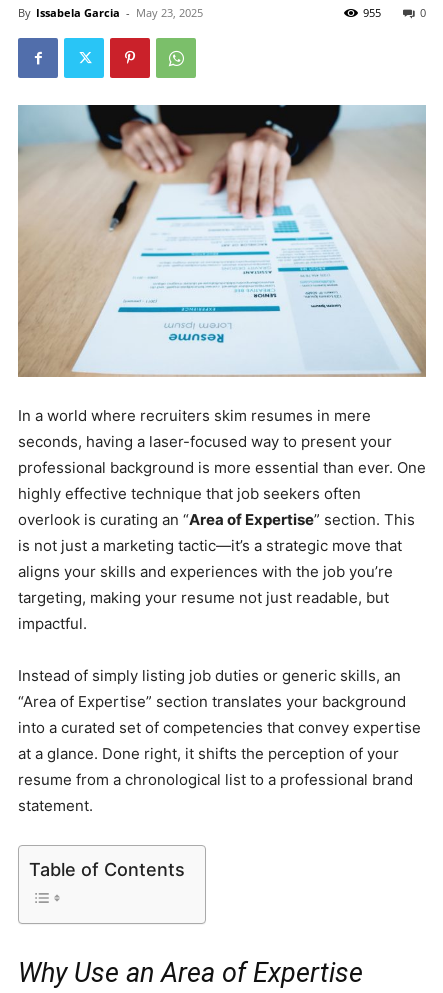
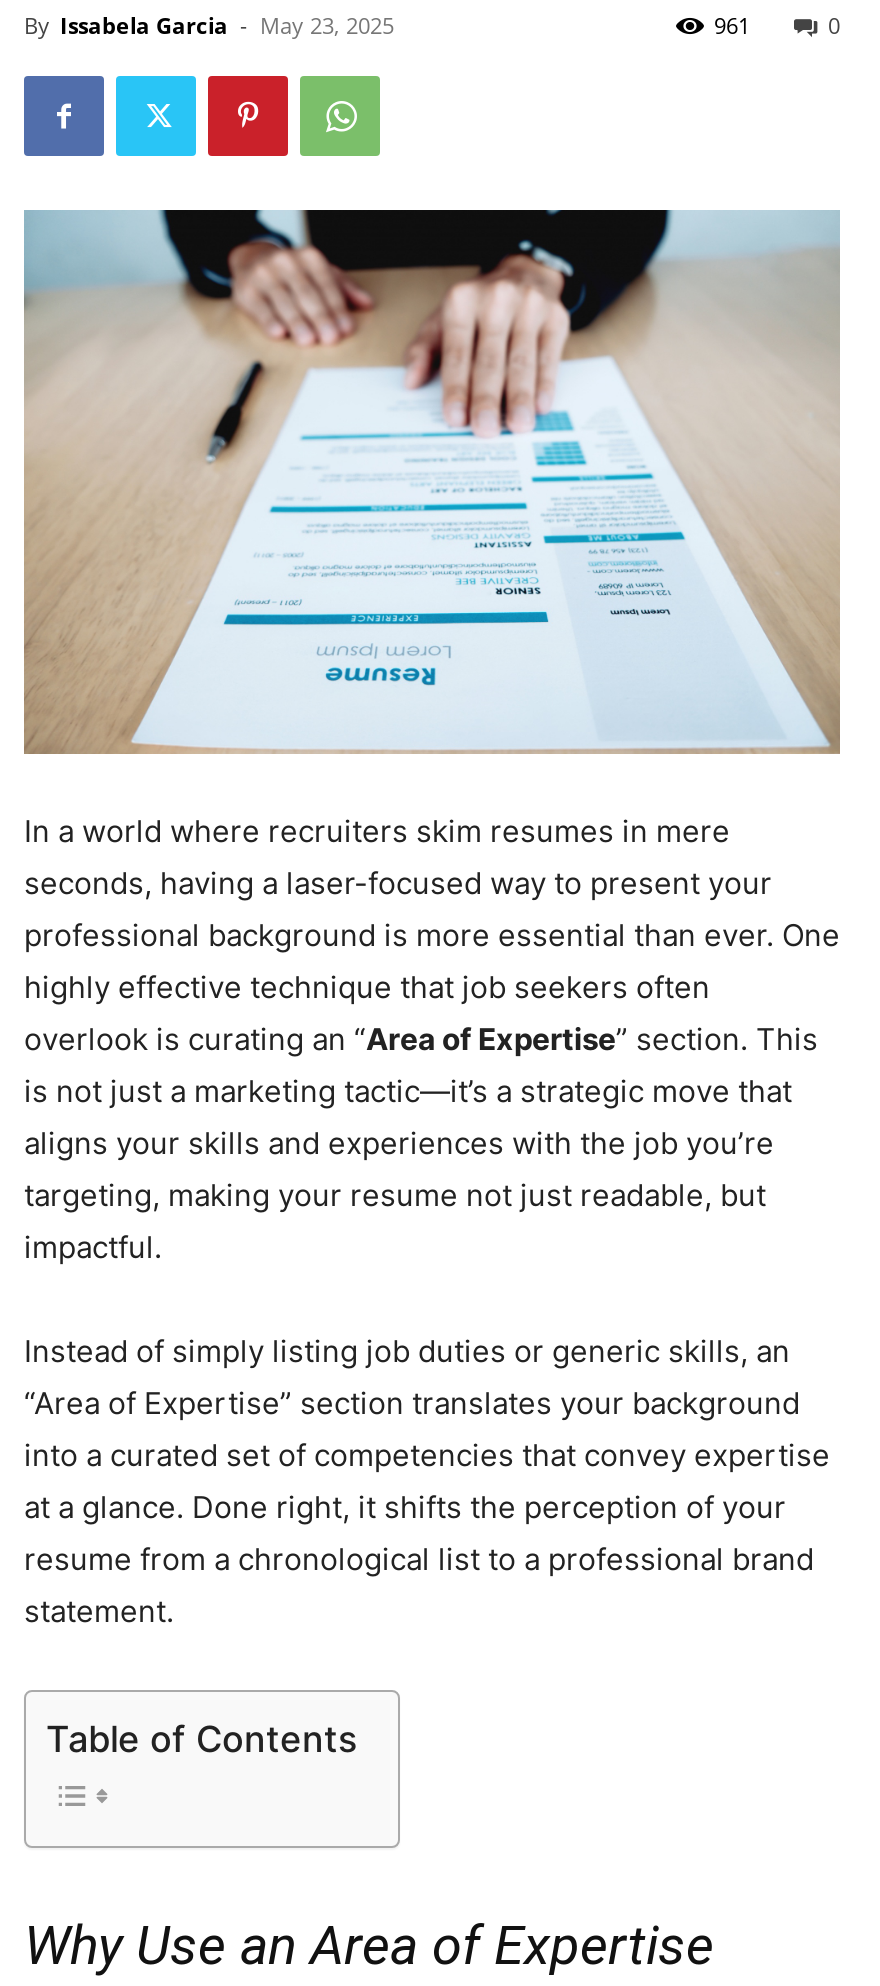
- 955
+ 961
